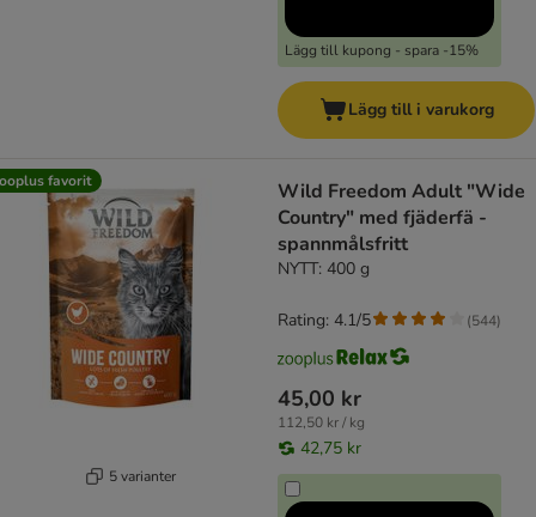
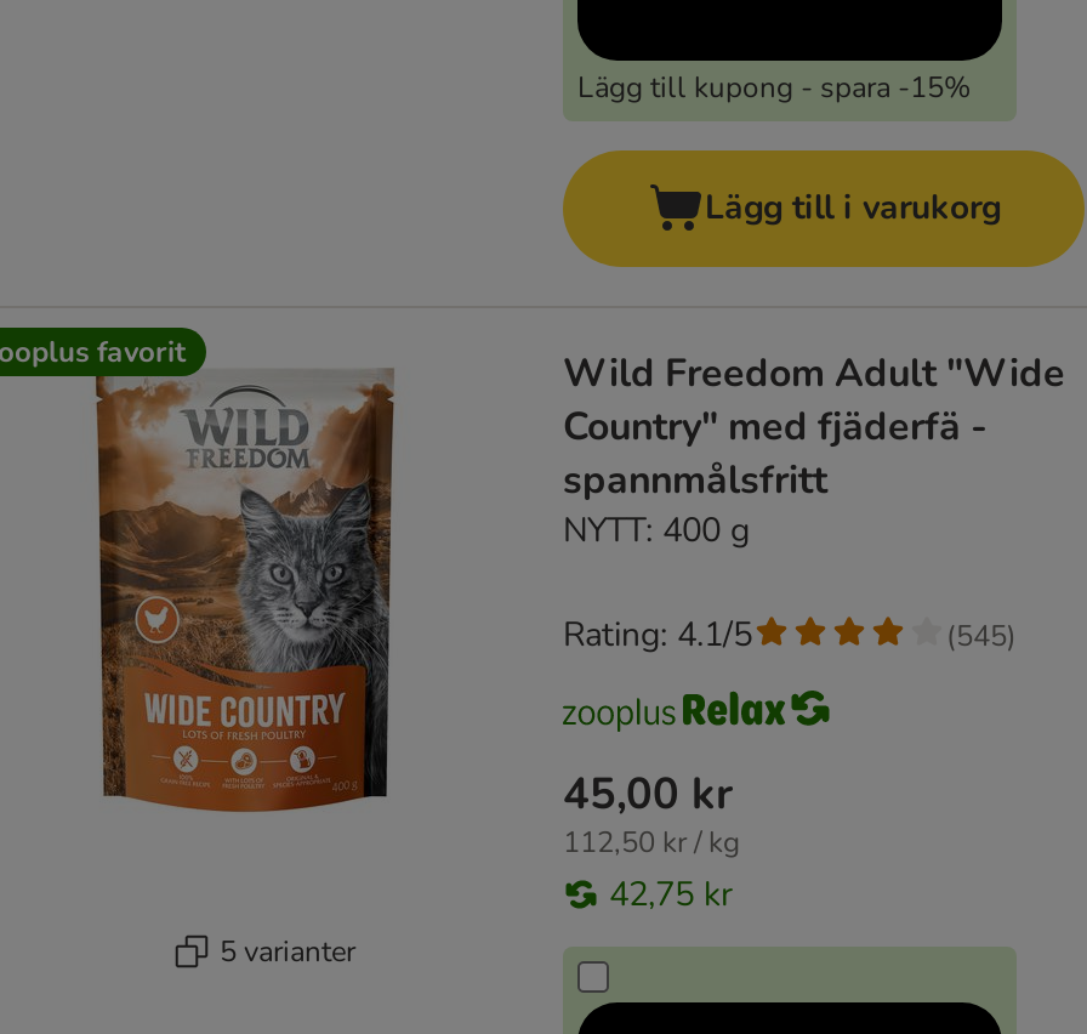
- (544)
+ (545)
